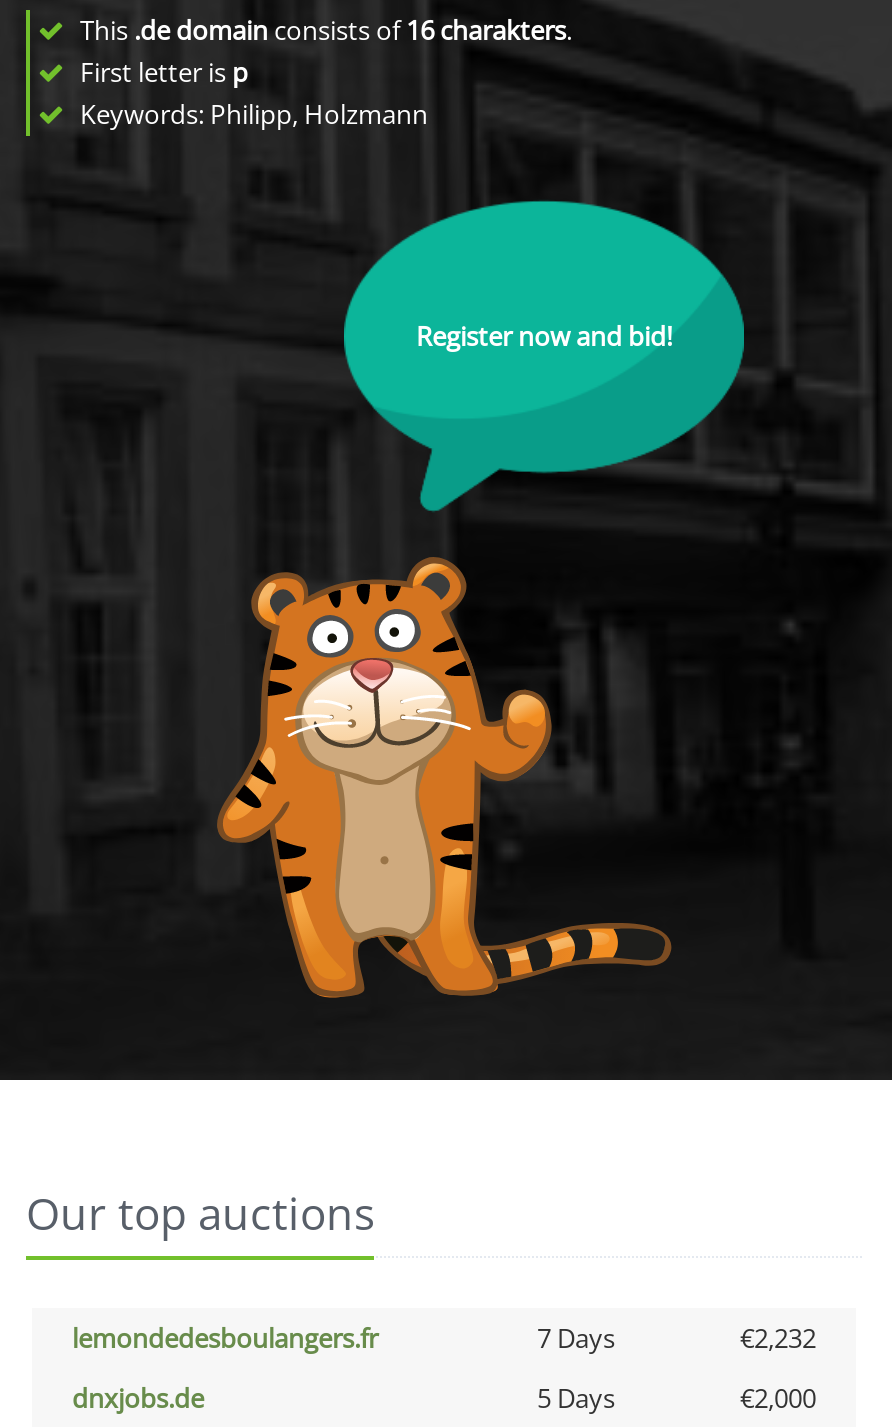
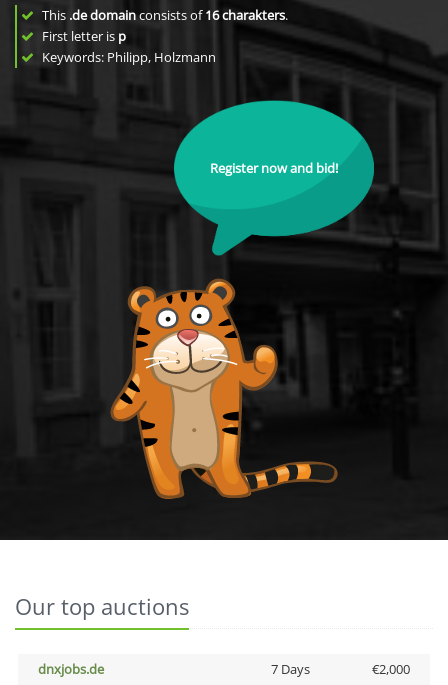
- lemondedesboulangers.fr
- 7 Days
- €2,232

- 5 Days
+ 7 Days
